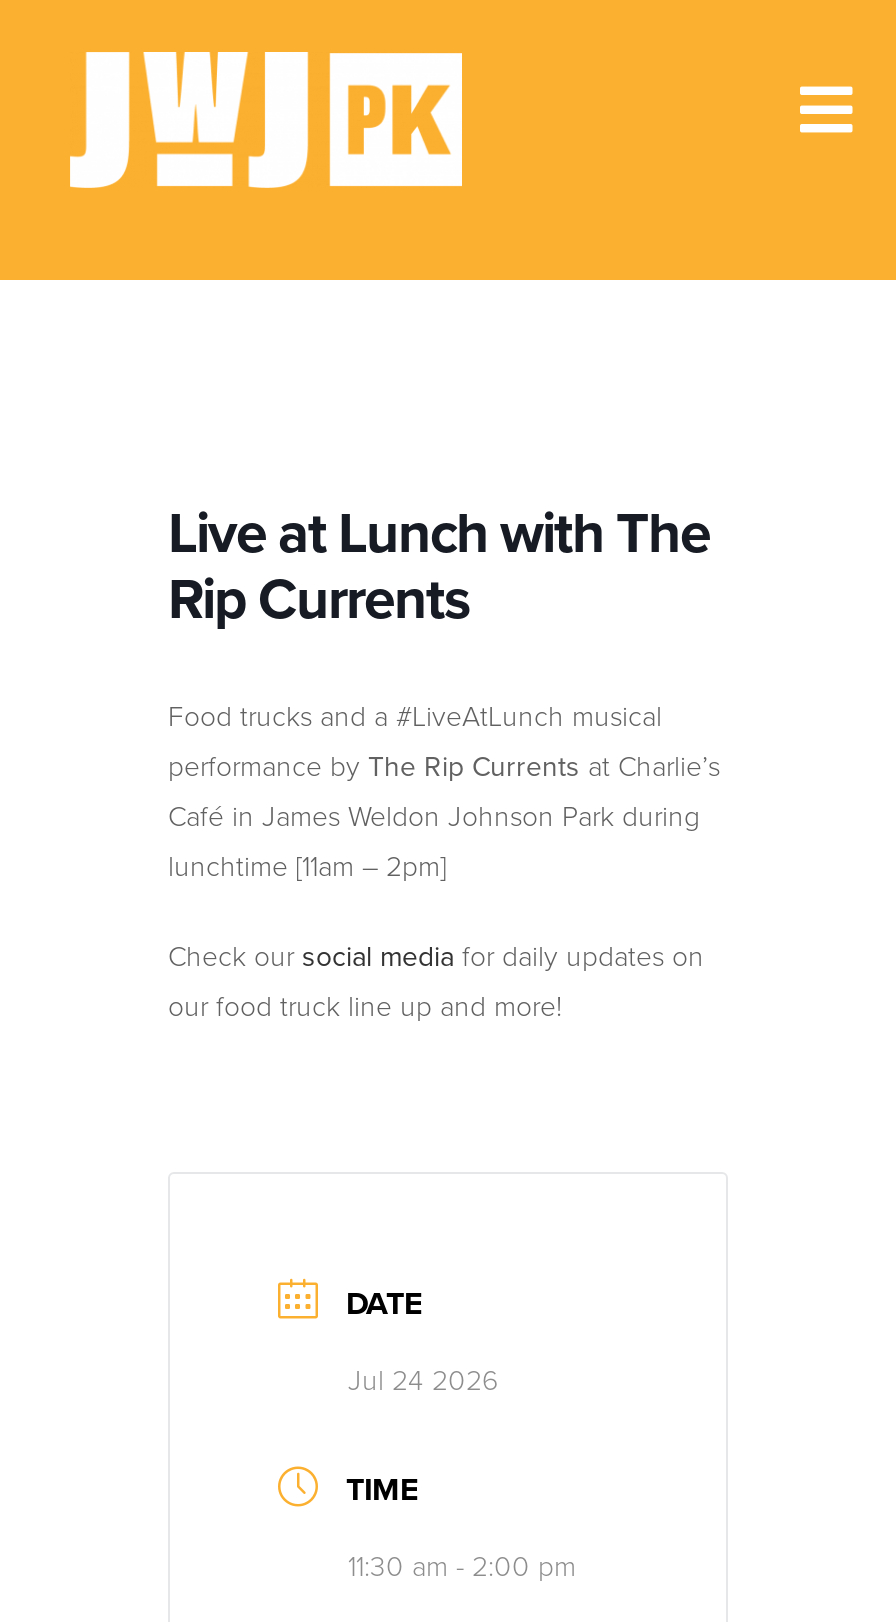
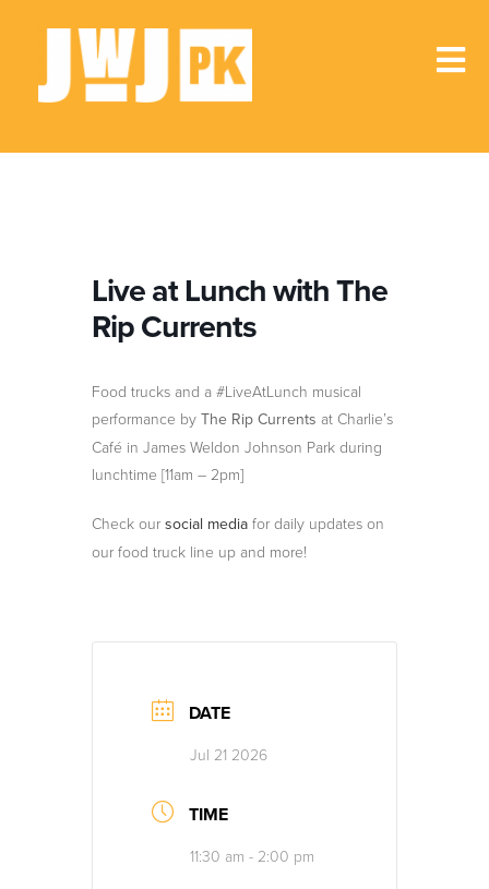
- Jul 24 2026
+ Jul 21 2026
